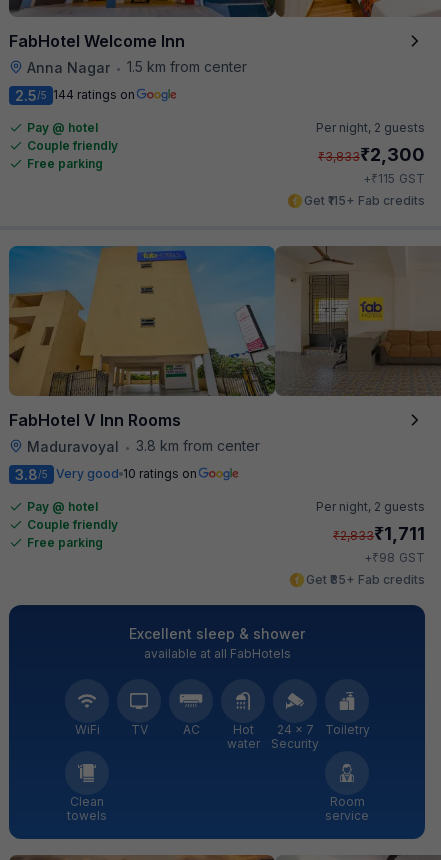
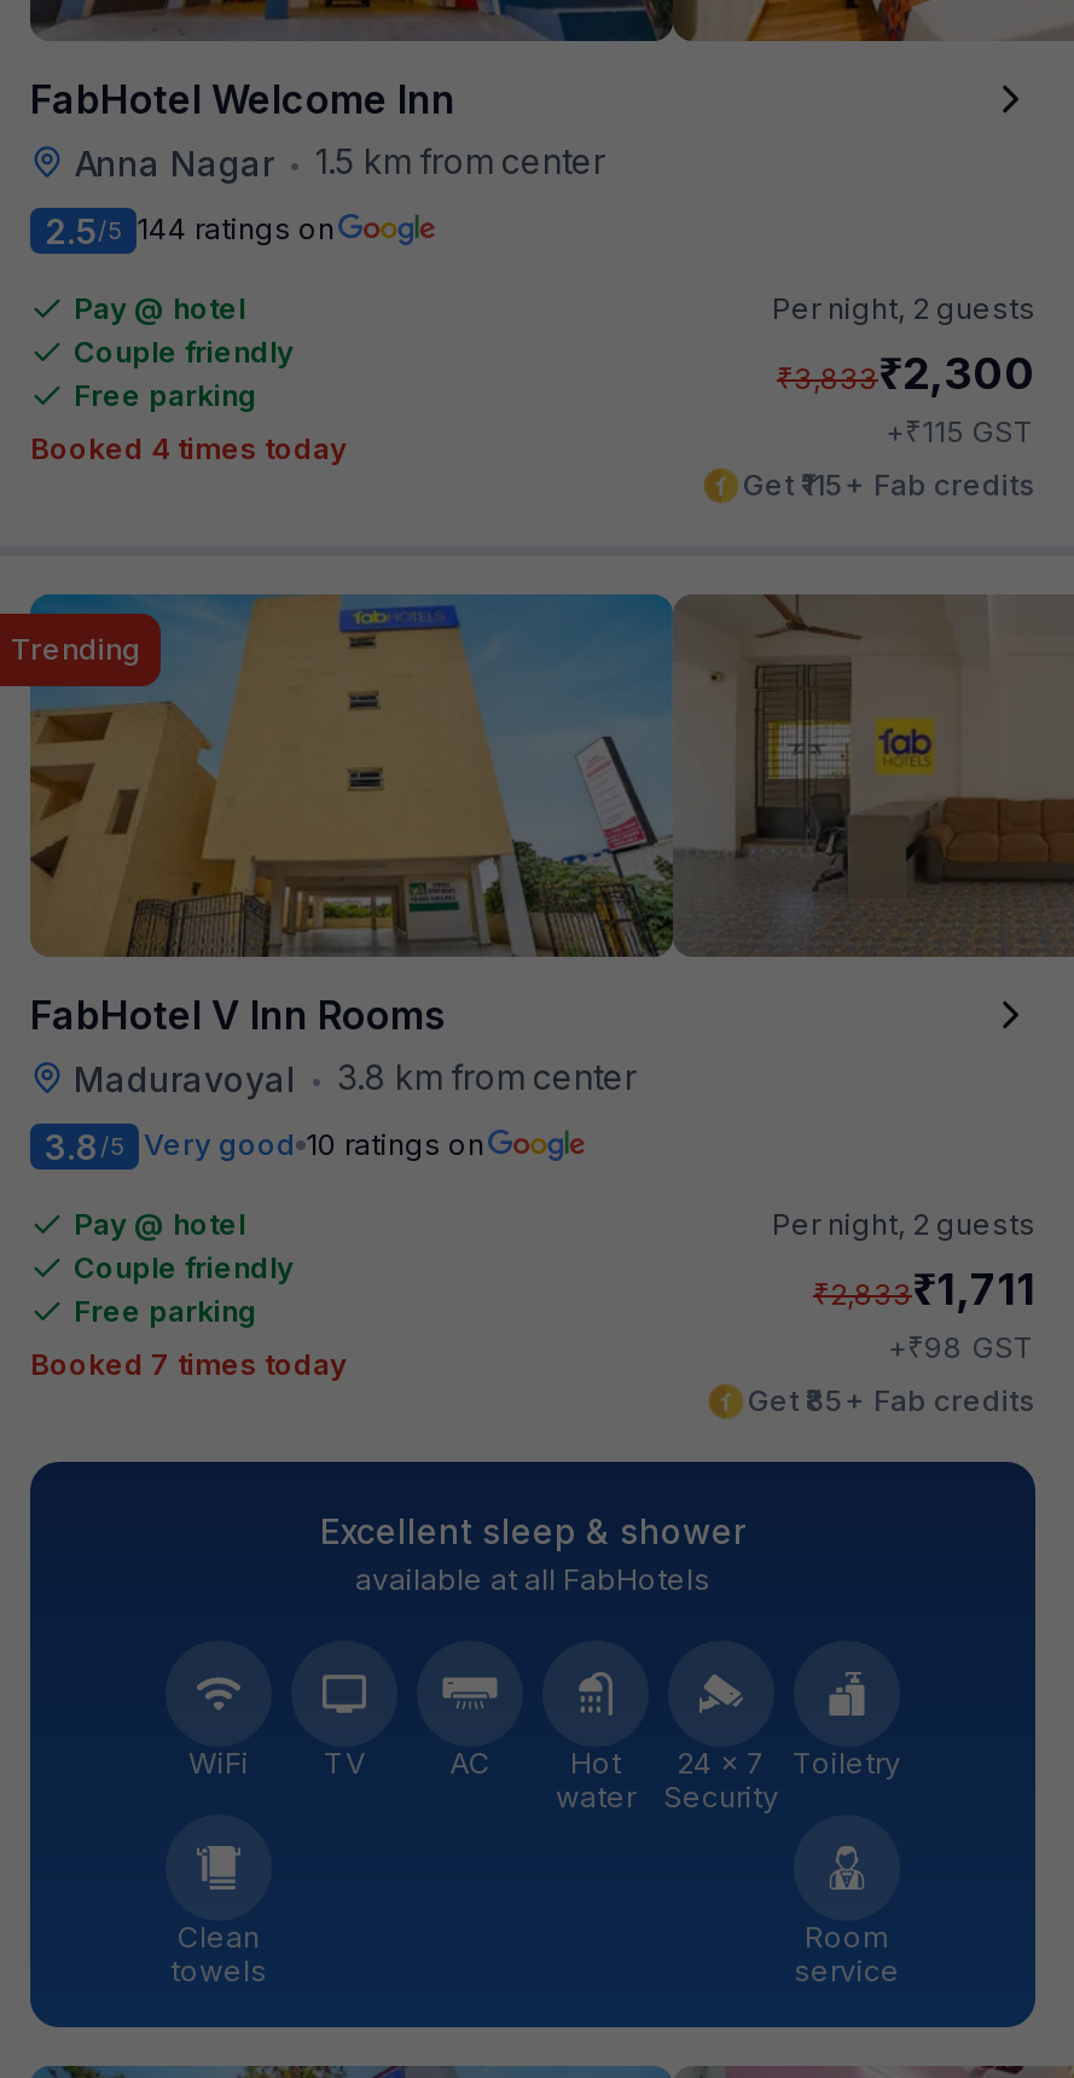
+ Booked 4 times today

+ Trending

+ Booked 7 times today
